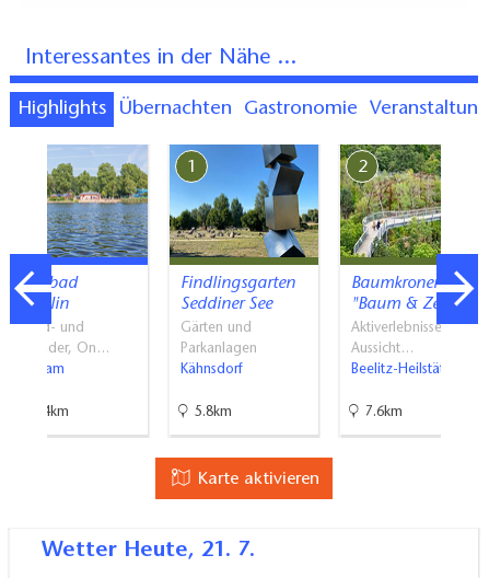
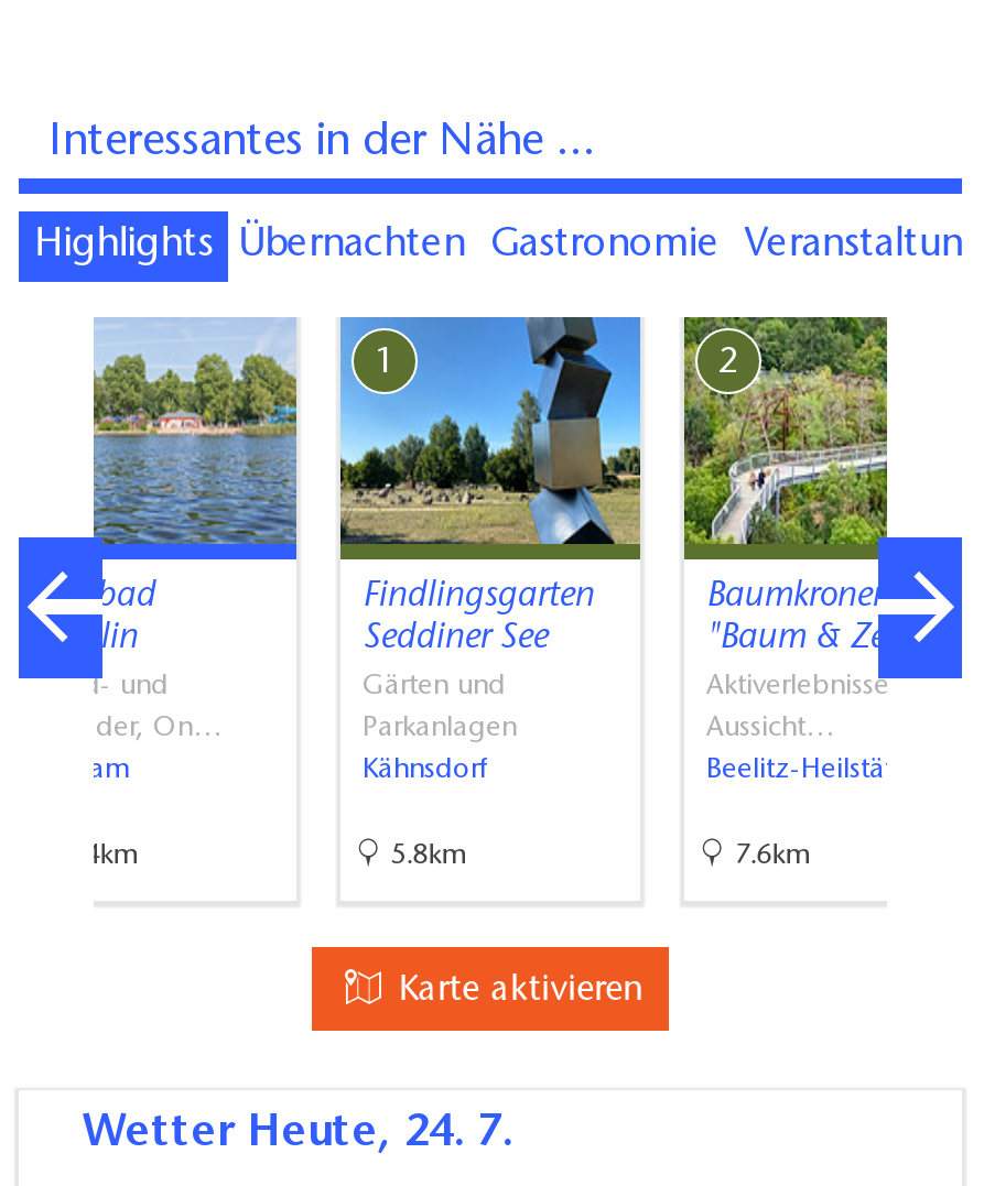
- Wetter Heute, 21. 7.
+ Wetter Heute, 24. 7.
